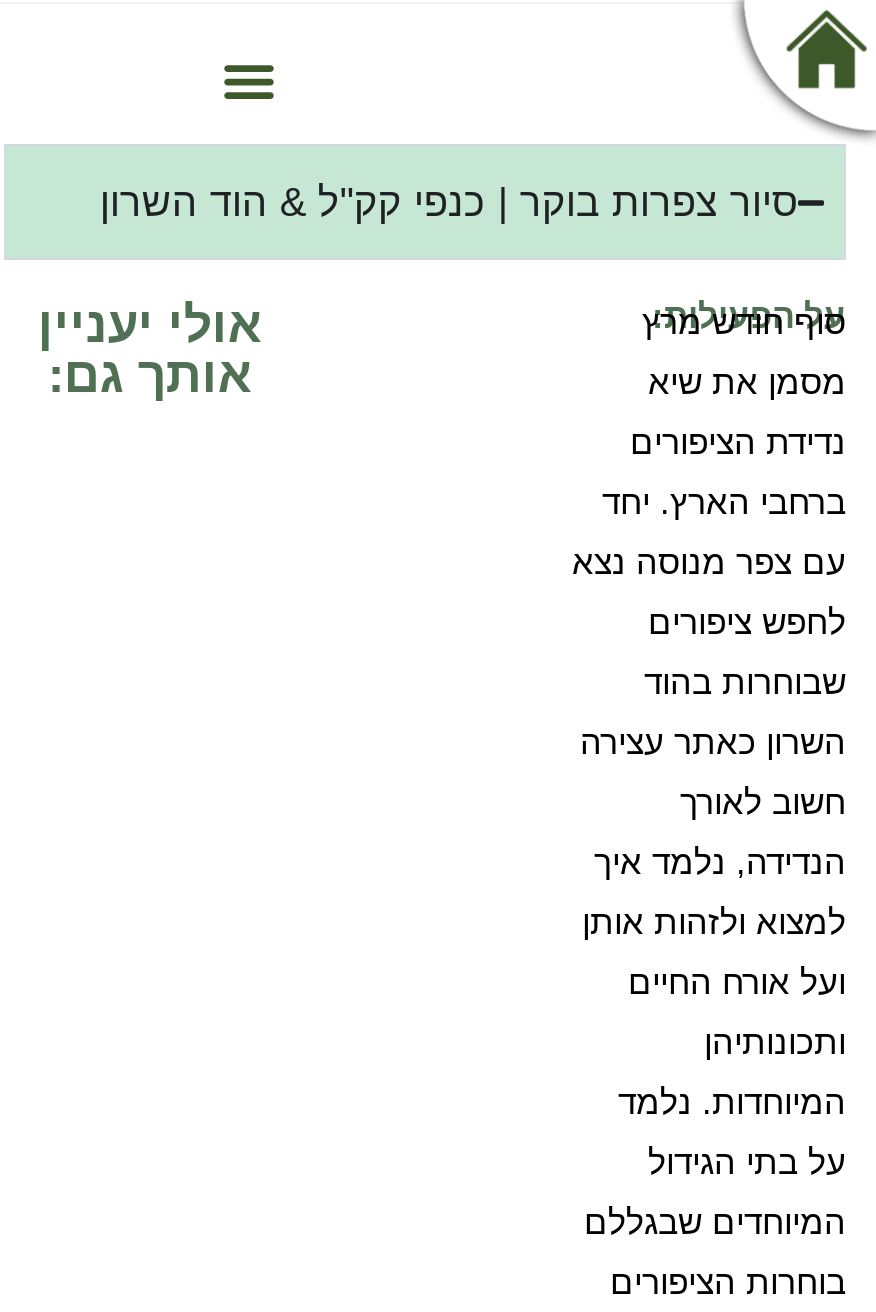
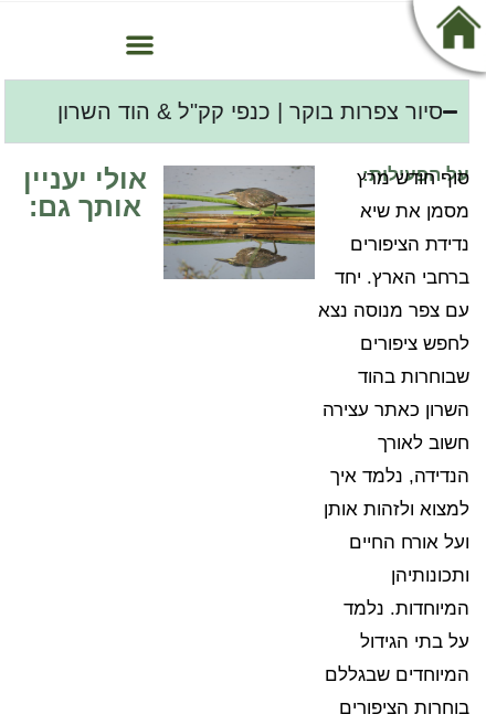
+ [image]
